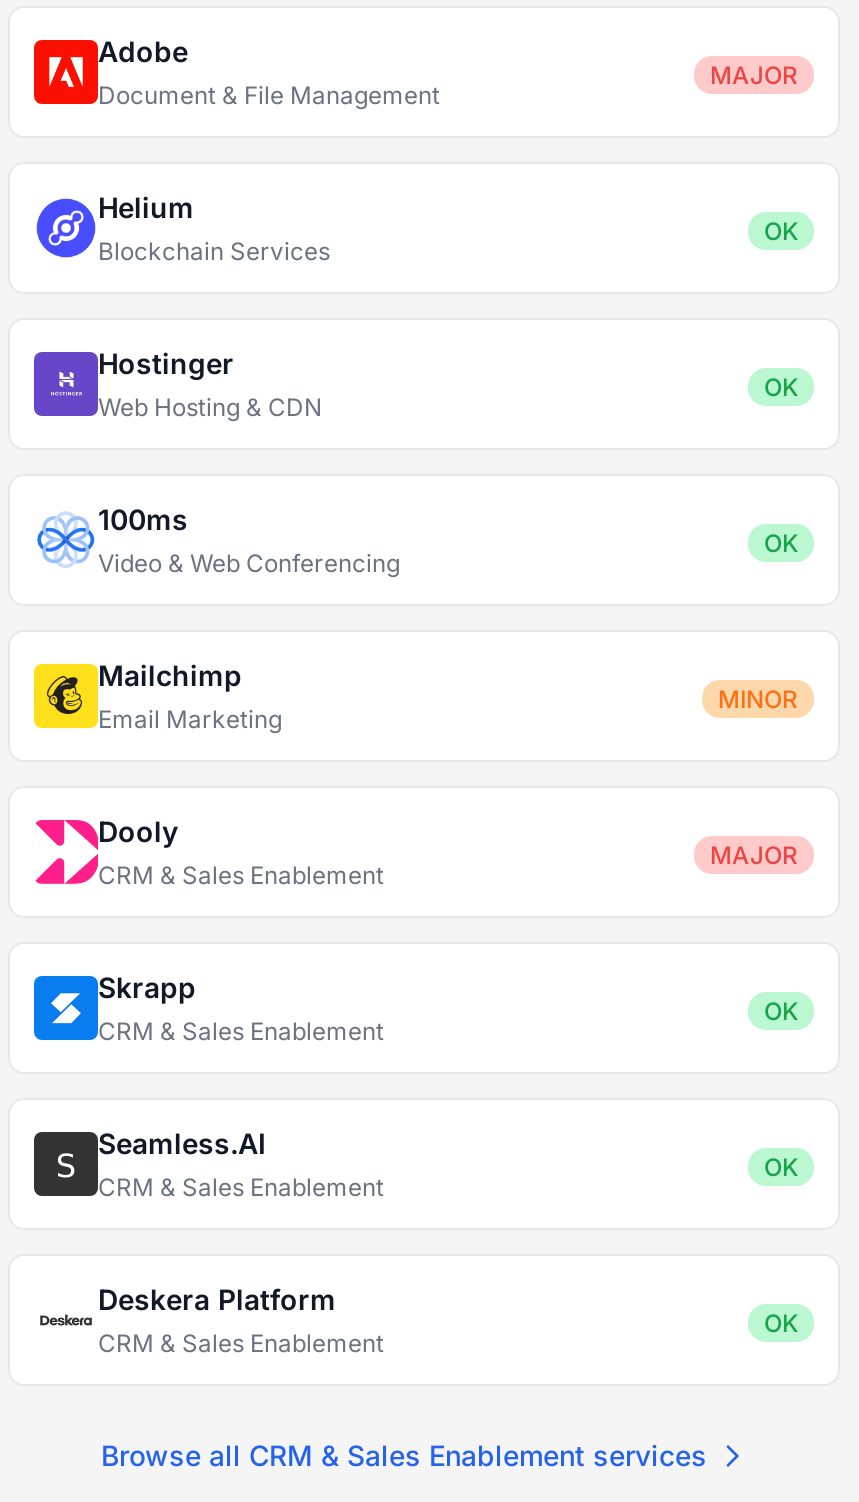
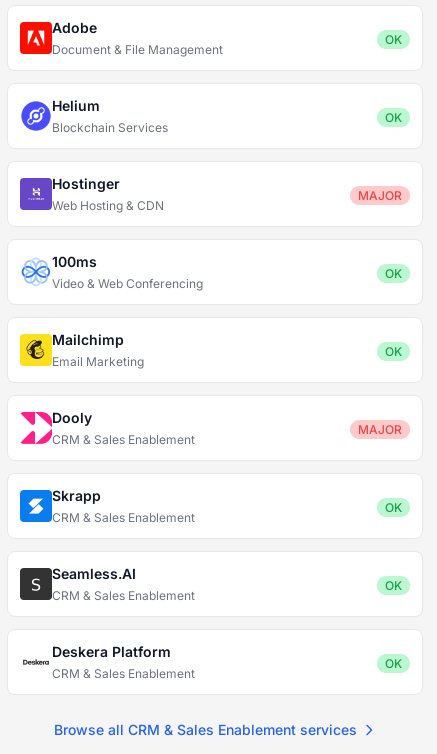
- MAJOR
+ OK

- OK
+ MAJOR

- MINOR
+ OK
